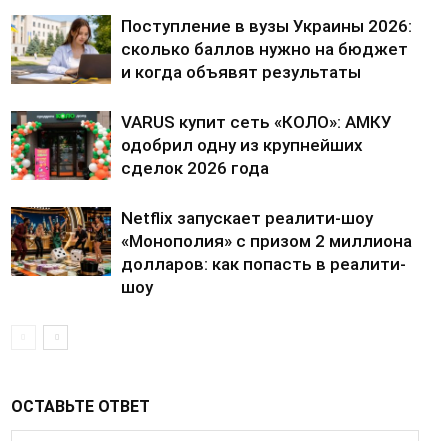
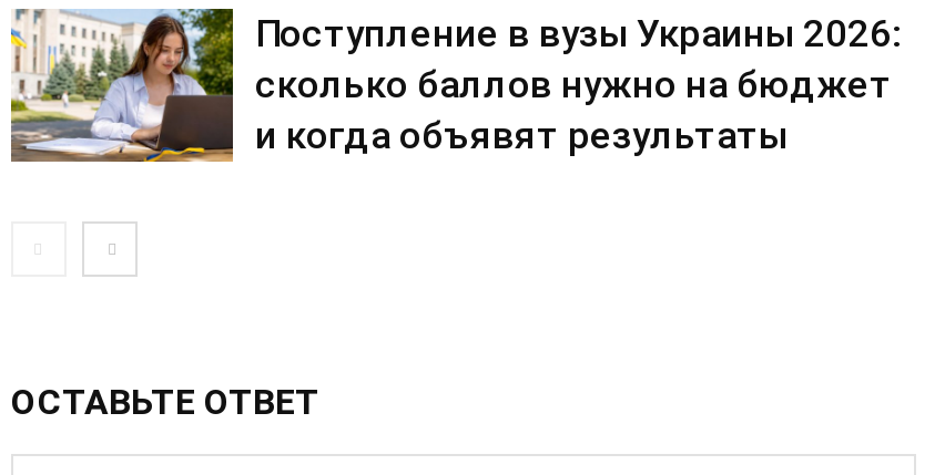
- [image]
- VARUS купит сеть «КОЛО»: АМКУ
- одобрил одну из крупнейших
- сделок 2026 года
- Netflix запускает реалити-шоу
- «Монополия» с призом 2 миллиона
- долларов: как попасть в реалити-
- шоу

- [image]
